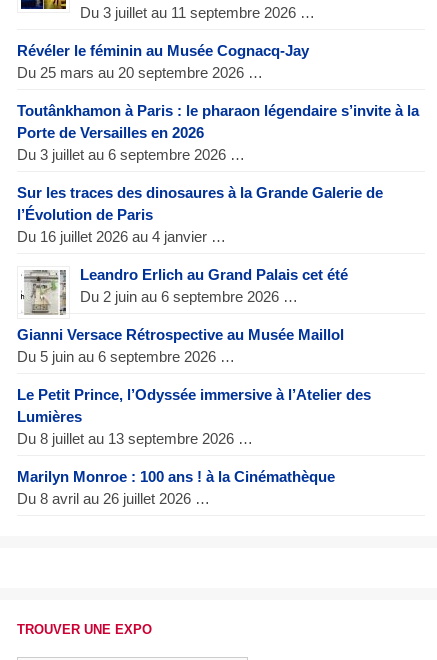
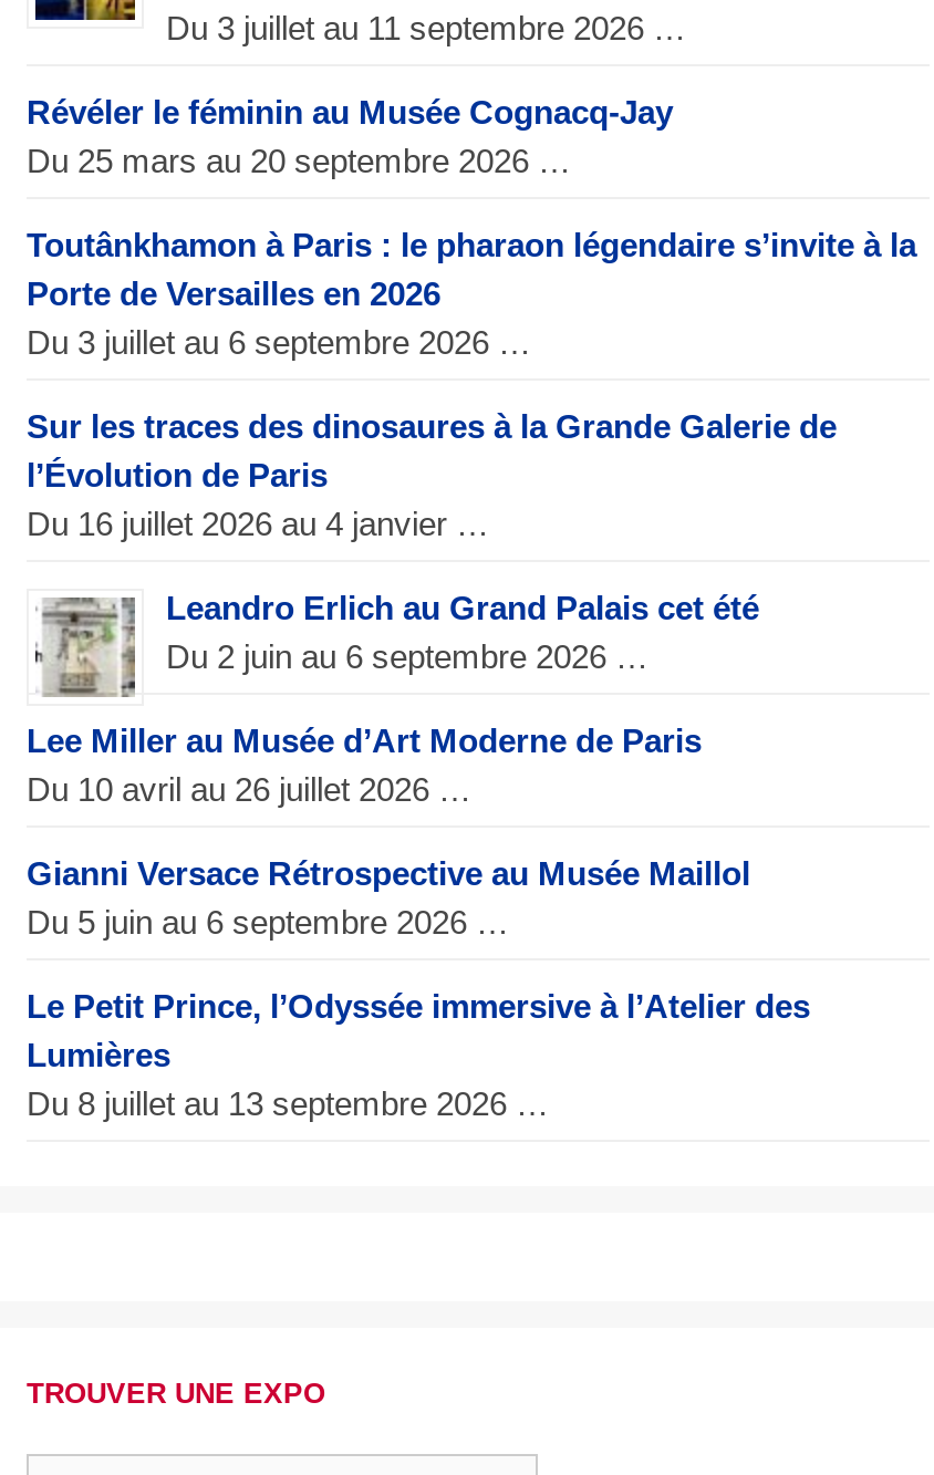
+ Lee Miller au Musée d’Art Moderne de Paris
+ Du 10 avril au 26 juillet 2026 …

moved down: Gianni Versace Rétrospective au Musée Maillol | Du 5 juin au 6 septembre 2026 … | Le Petit Prince, l’Odyssée immersive à l’Atelier des | Lumières | Du 8 juillet au 13 septembre 2026 …

- Marilyn Monroe : 100 ans ! à la Cinémathèque
- Du 8 avril au 26 juillet 2026 …
